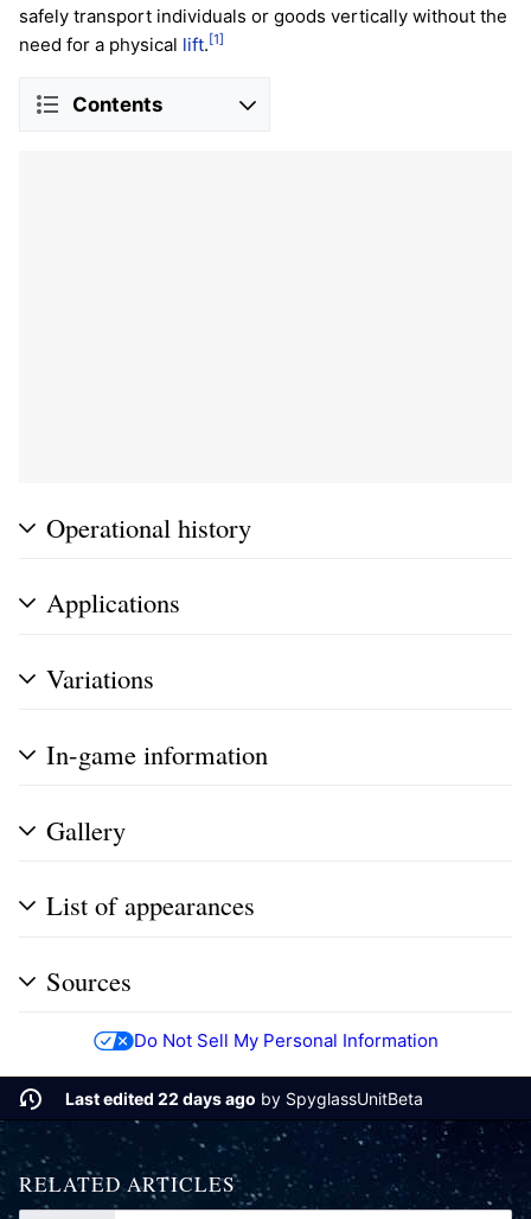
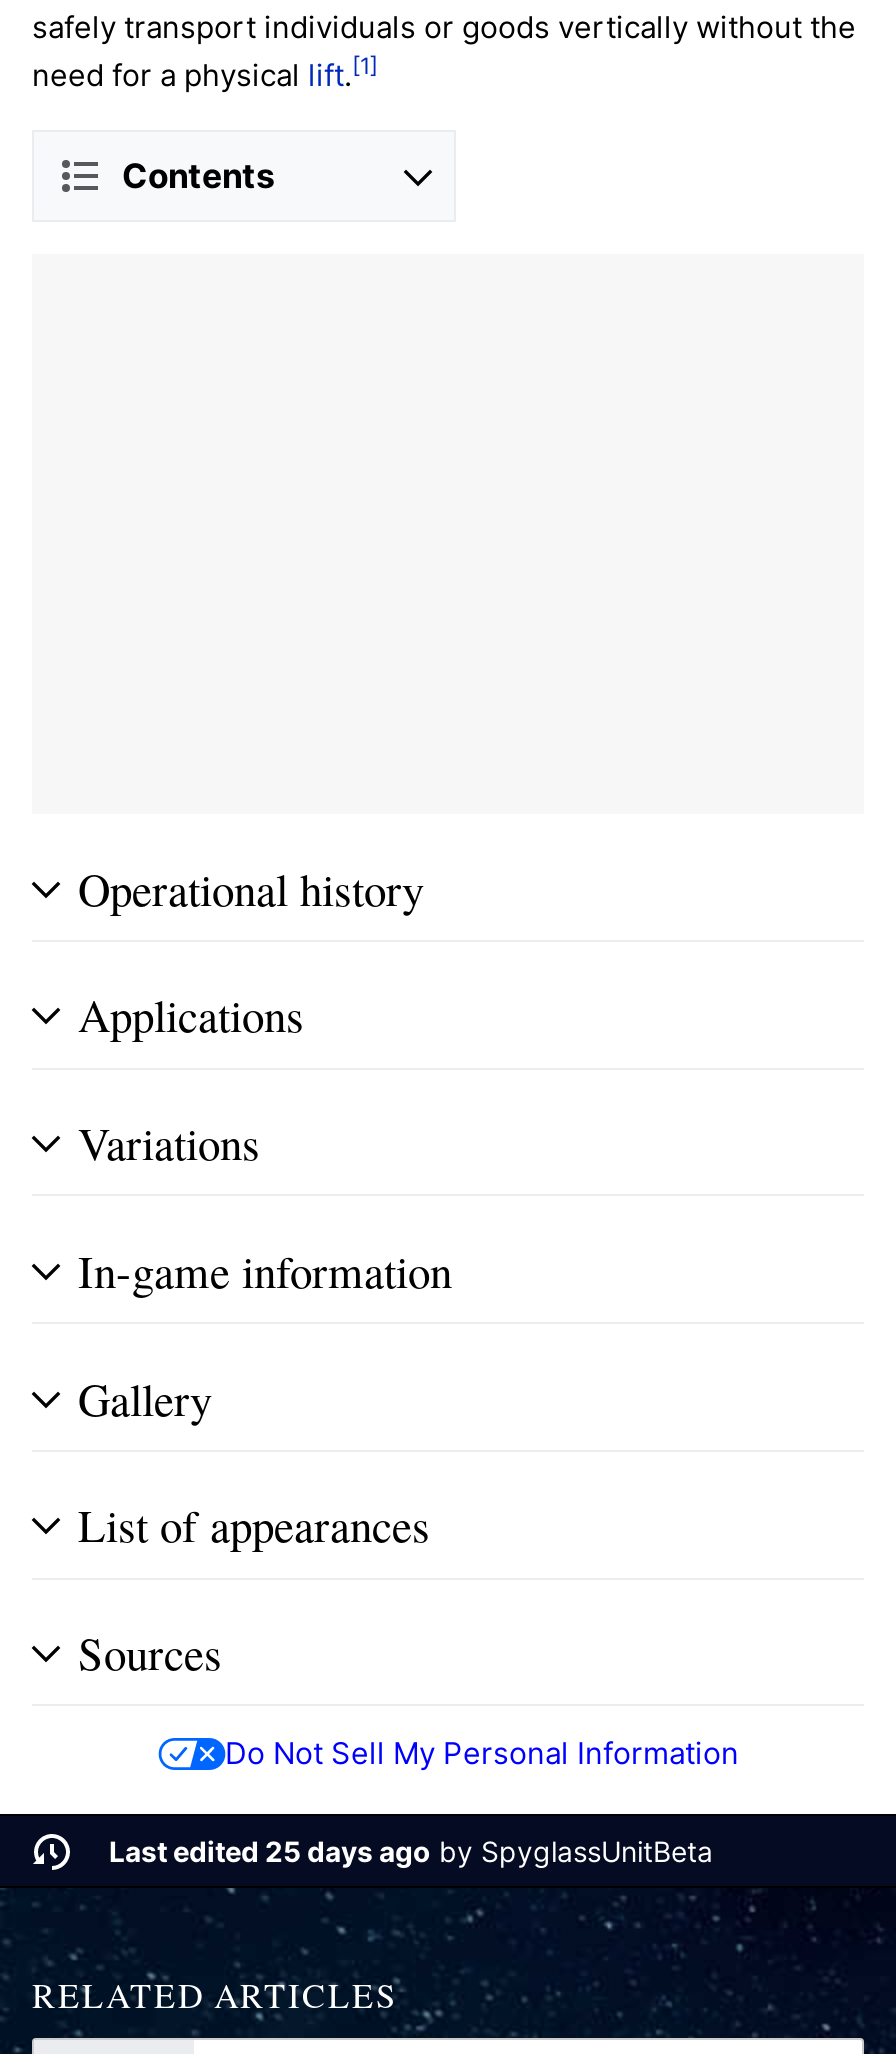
- Last edited 22 days ago by SpyglassUnitBeta
+ Last edited 25 days ago by SpyglassUnitBeta
